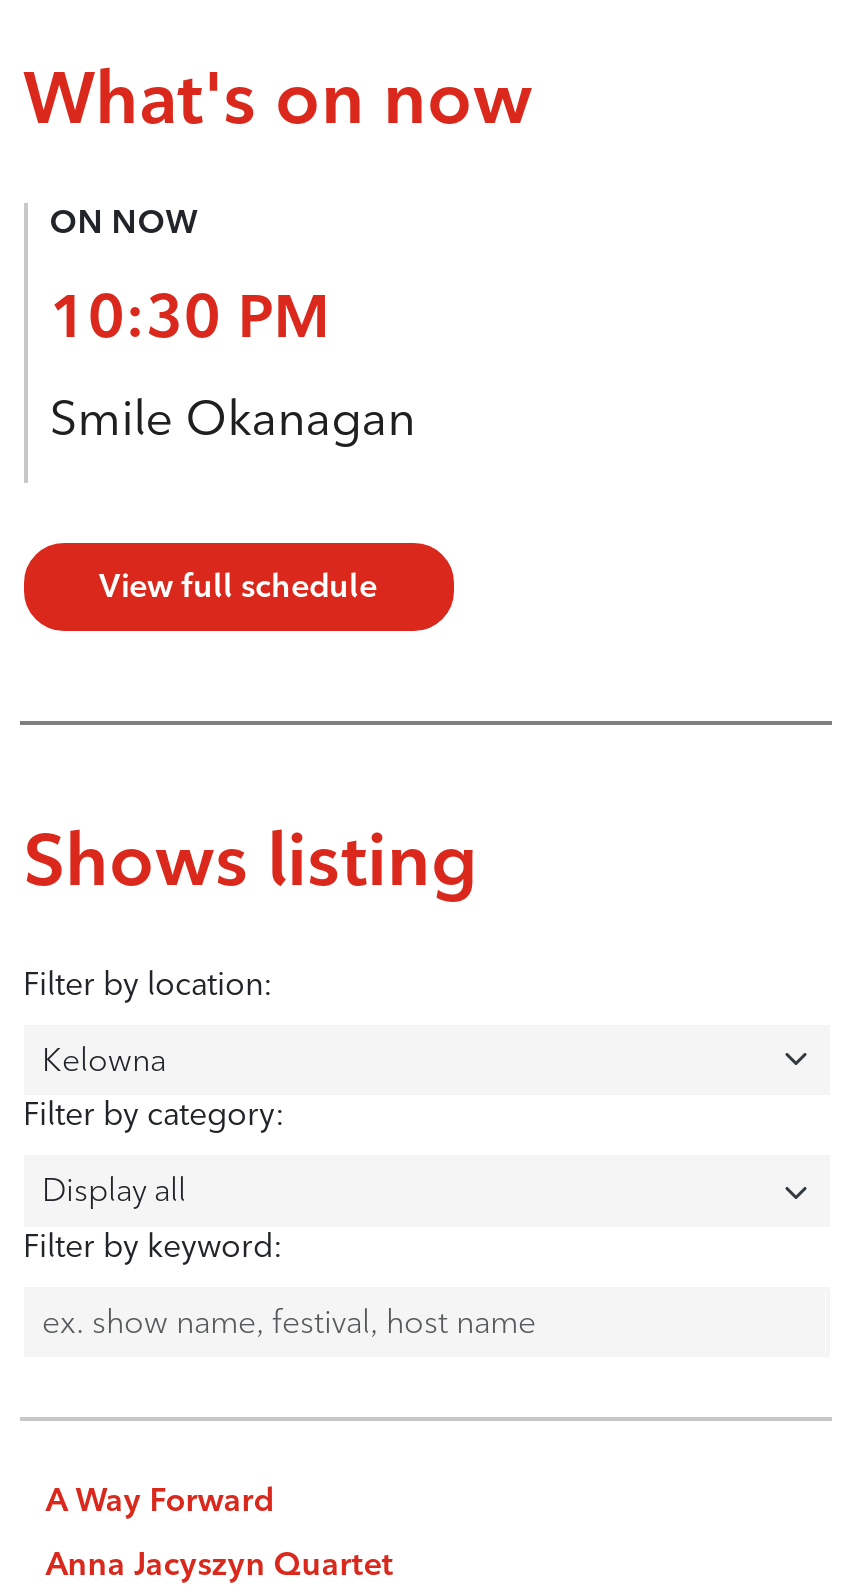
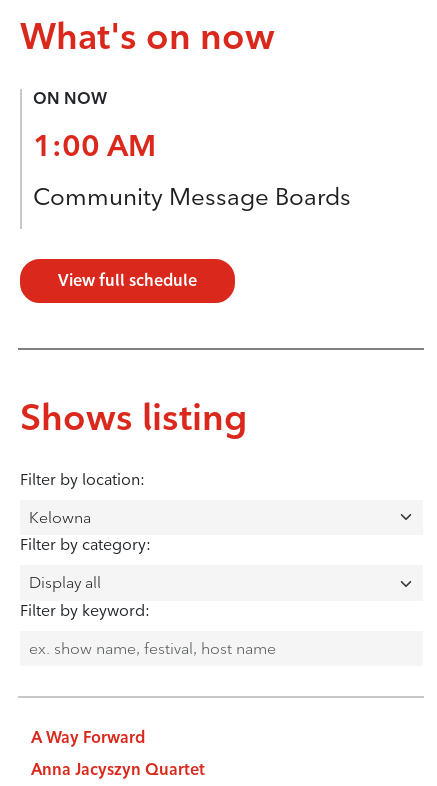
- 10:30 PM
+ 1:00 AM

- Smile Okanagan
+ Community Message Boards
